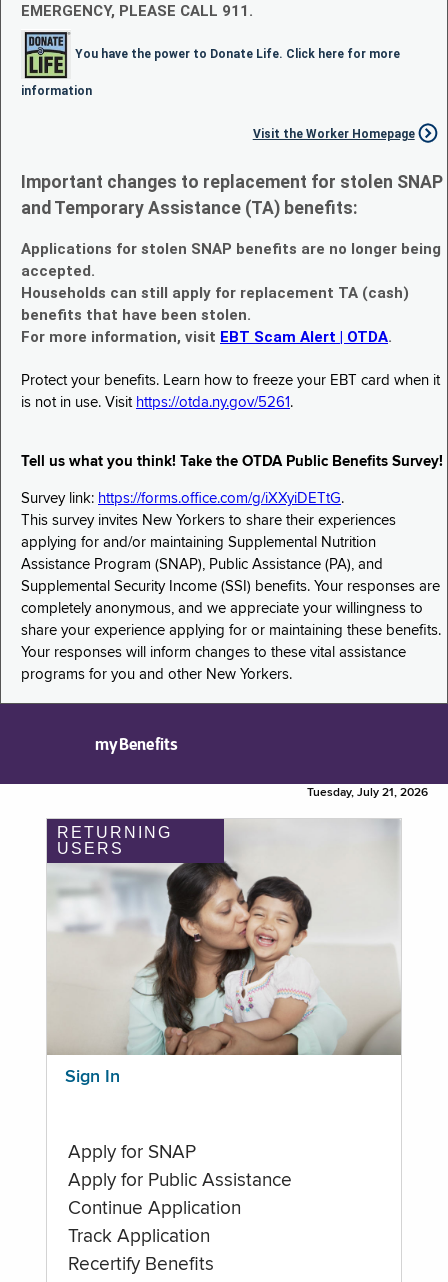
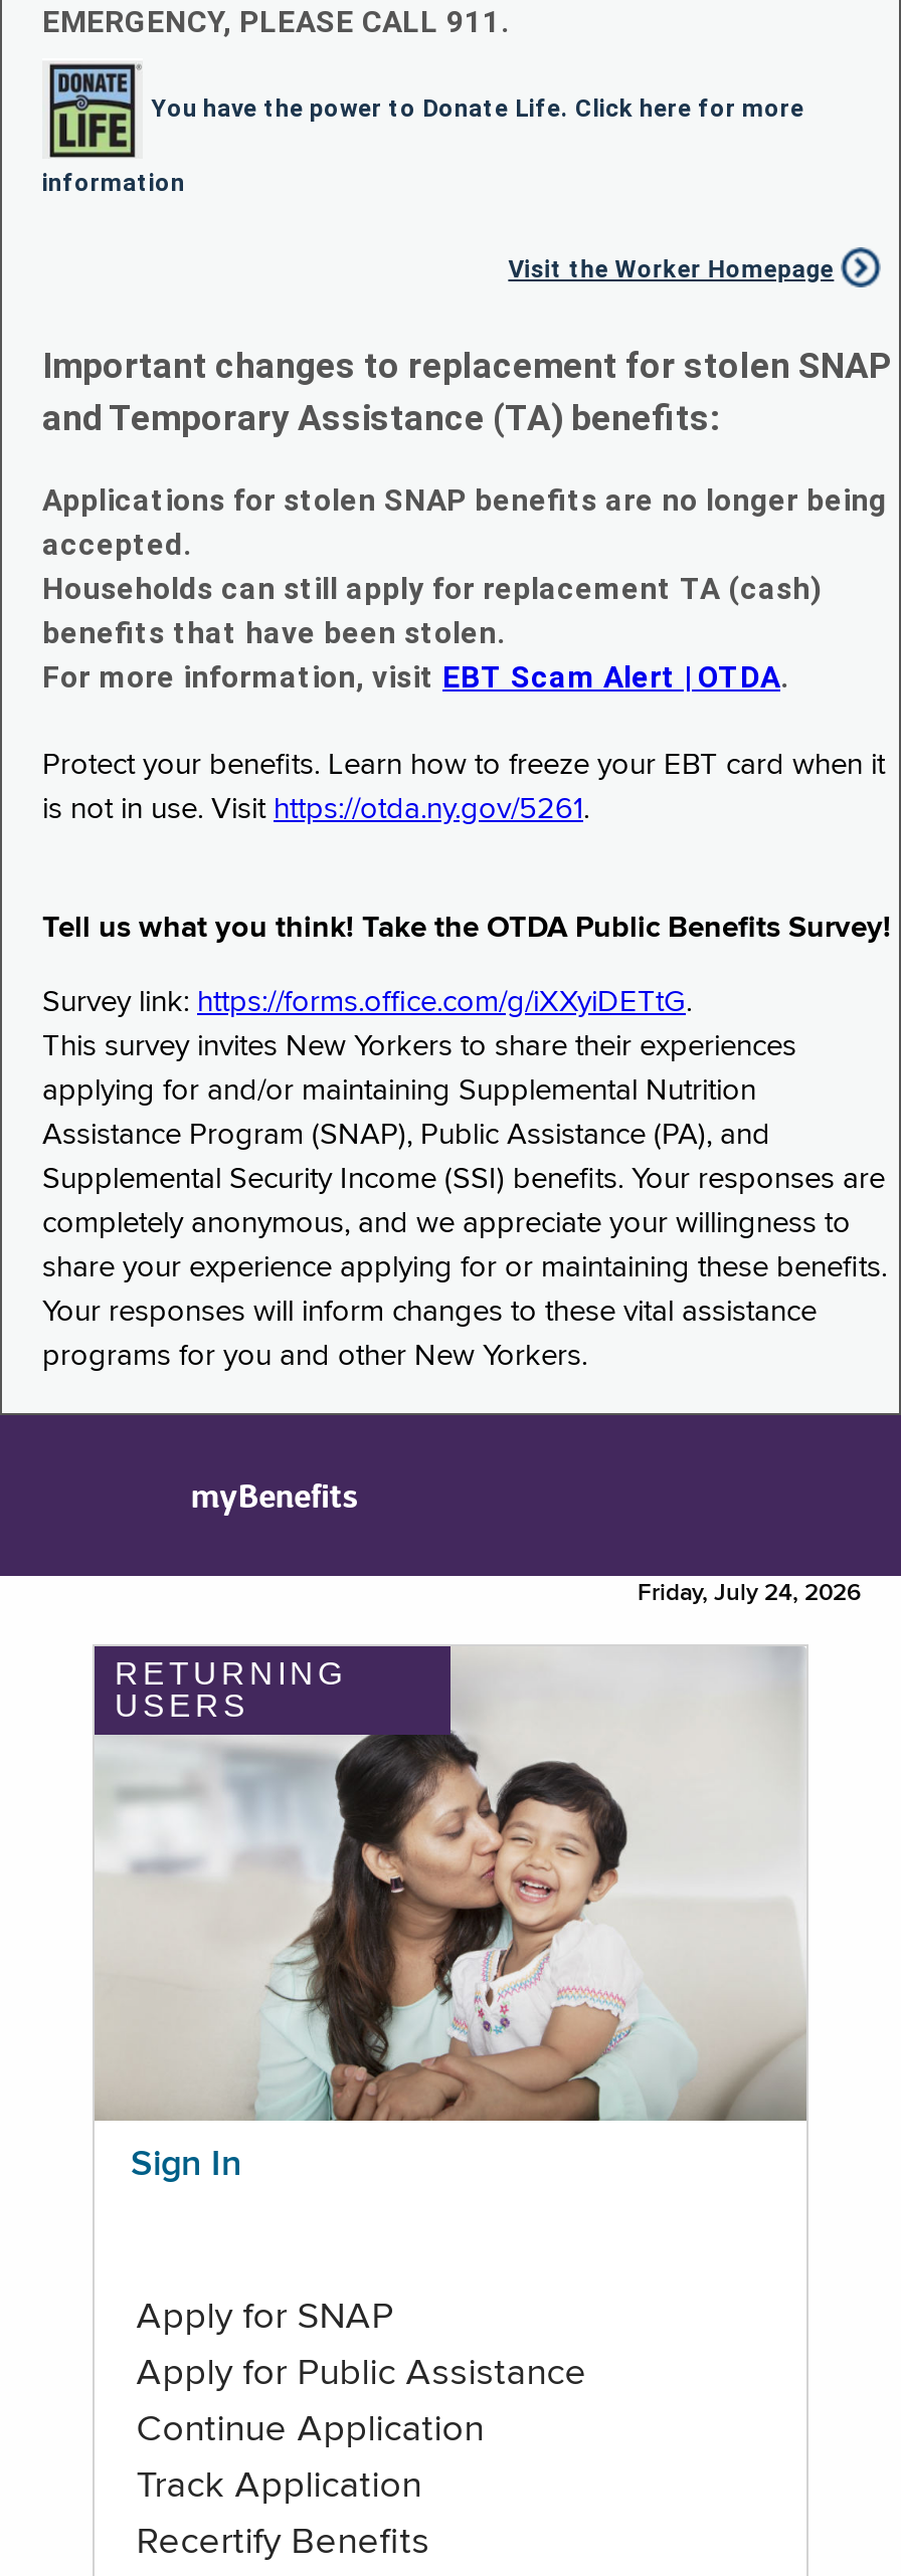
- Tuesday, July 21, 2026
+ Friday, July 24, 2026
